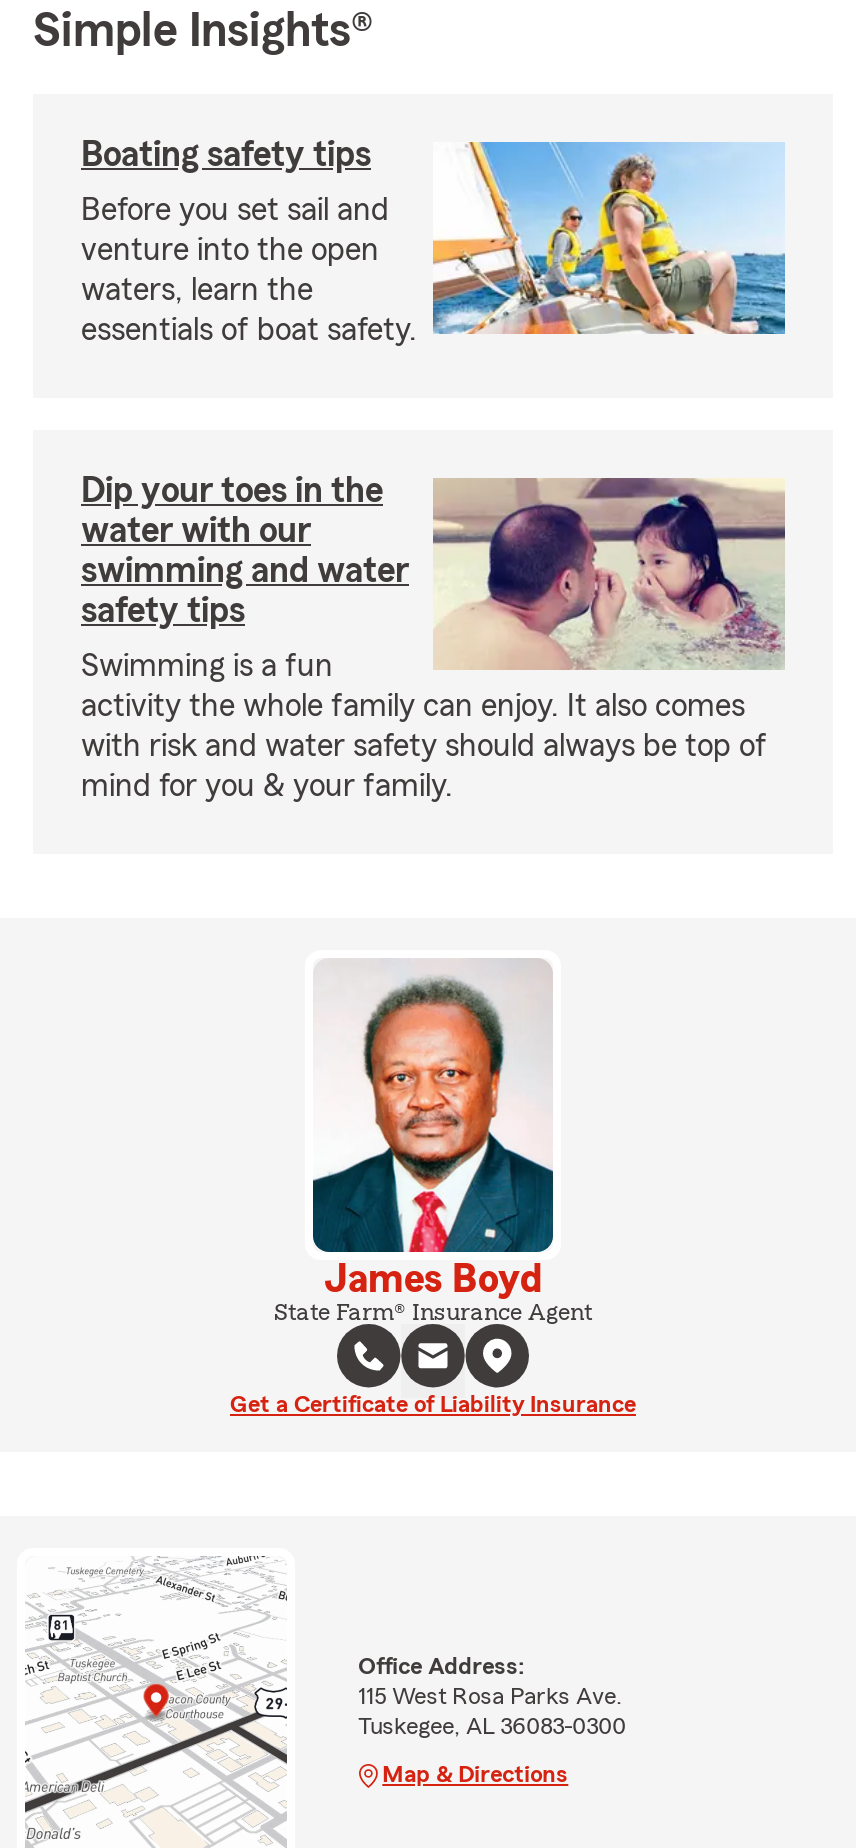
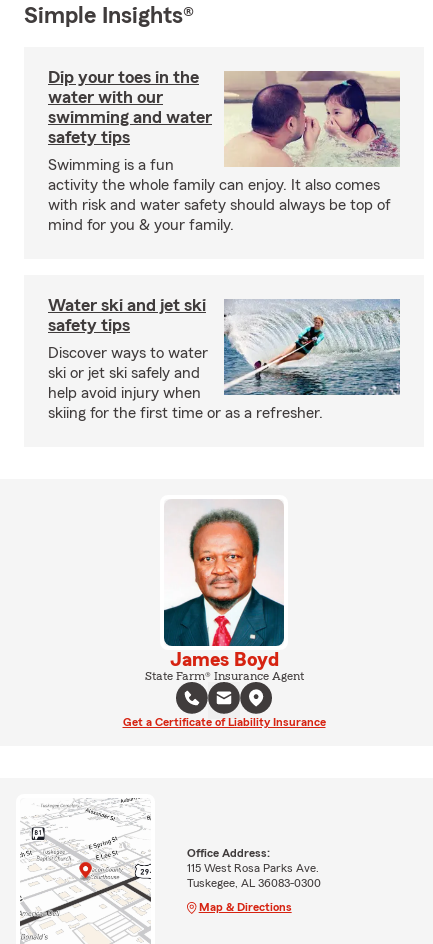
- [image]
- Boating safety tips
- Before you set sail and
- venture into the open
- waters, learn the
- essentials of boat safety.

moved up: [image] | Dip your toes in the | water with our | ... | with risk and water safety should always be top of | mind for you & your family.

+ [image]
+ Water ski and jet ski
+ safety tips
+ Discover ways to water
+ ski or jet ski safely and
+ help avoid injury when
+ skiing for the first time or as a refresher.
